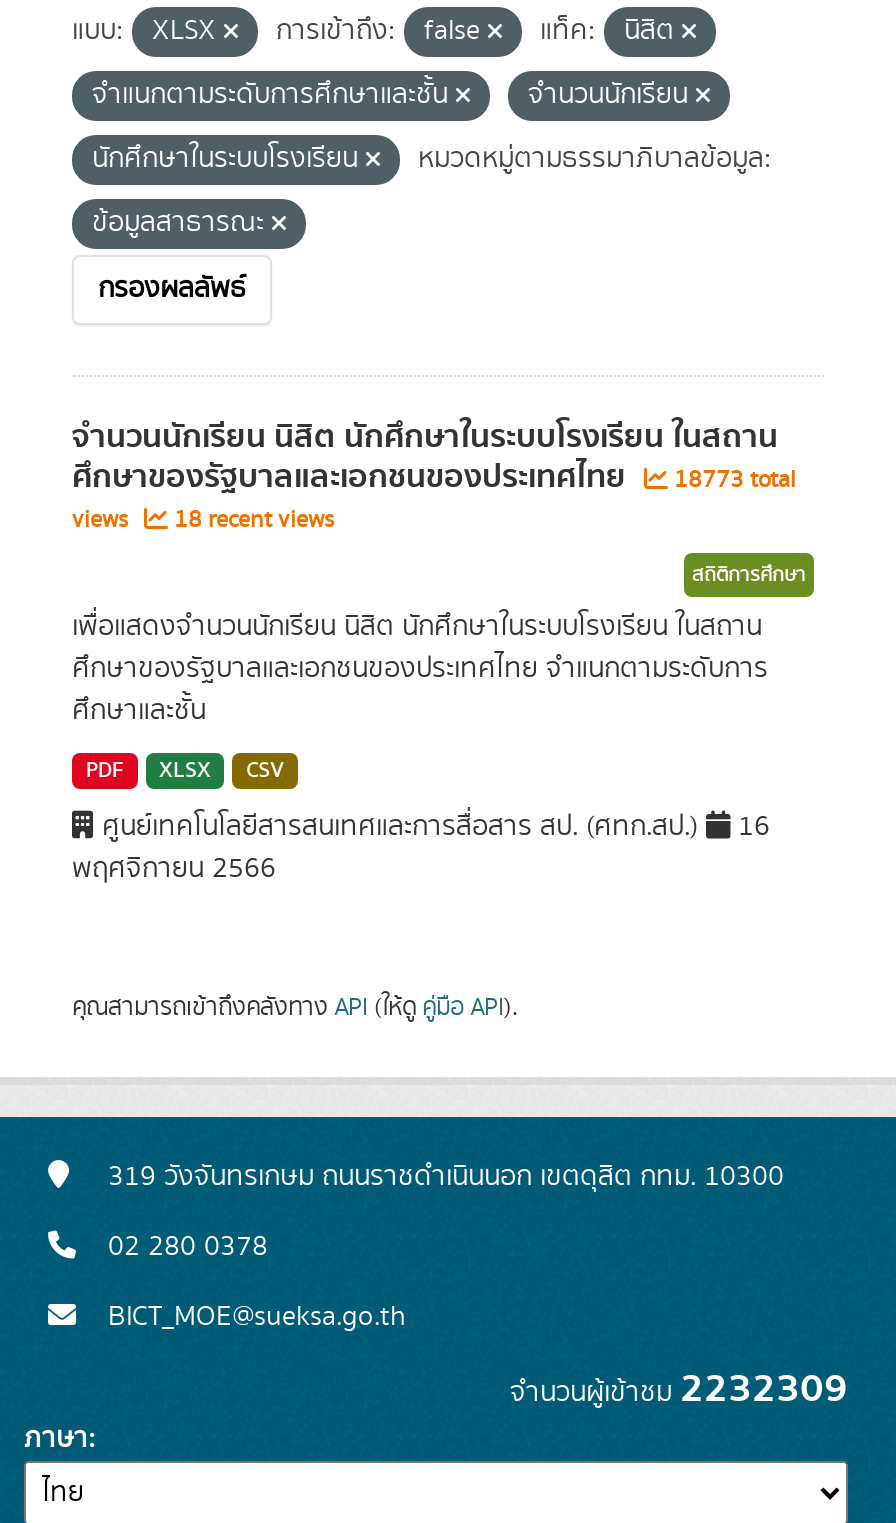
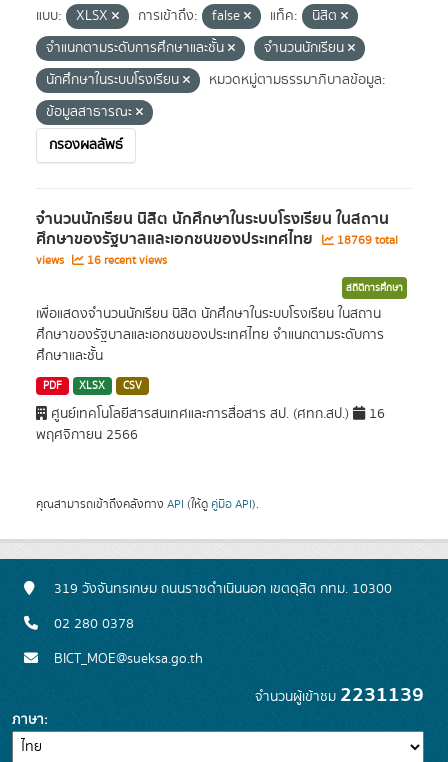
- ศึกษาของรัฐบาลและเอกชนของประเทศไทย 18773 total
+ ศึกษาของรัฐบาลและเอกชนของประเทศไทย 18769 total

- views 18 recent views
+ views 16 recent views

- จำนวนผู้เข้าชม2232309
+ จำนวนผู้เข้าชม2231139
